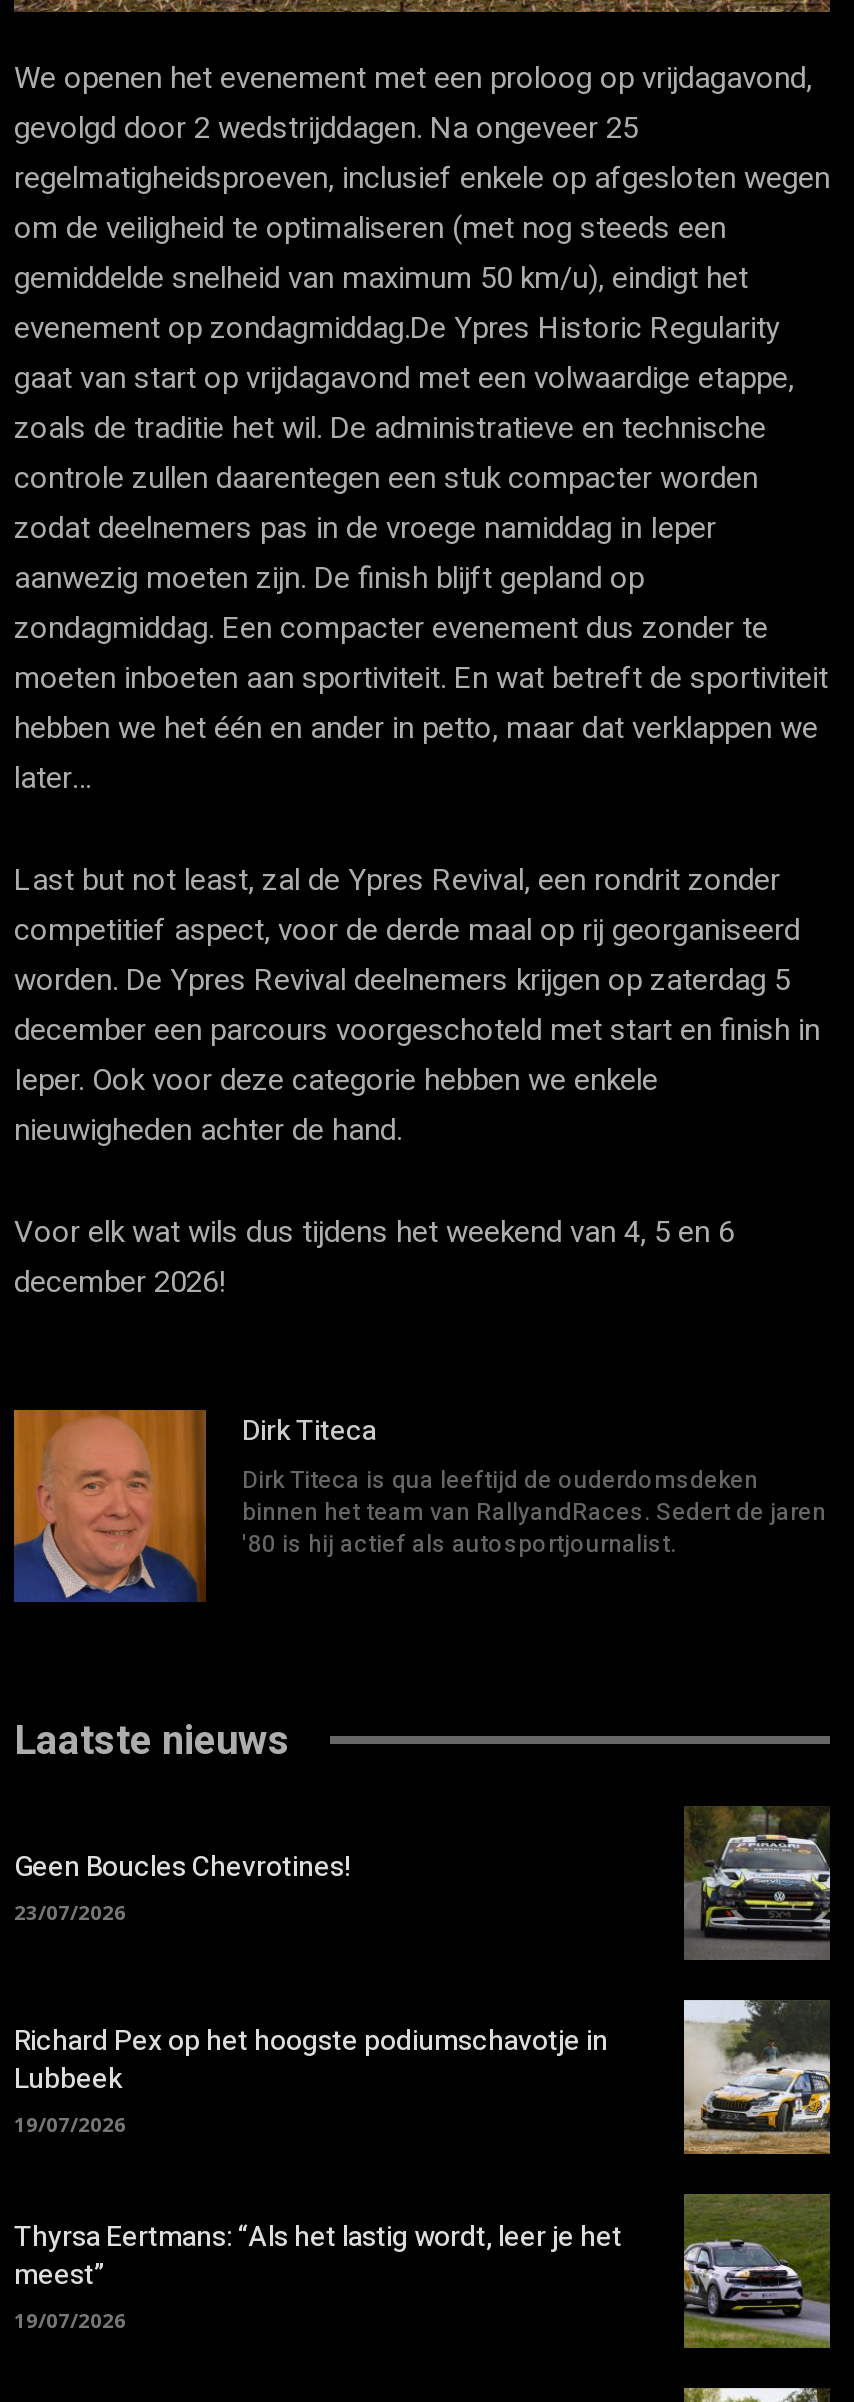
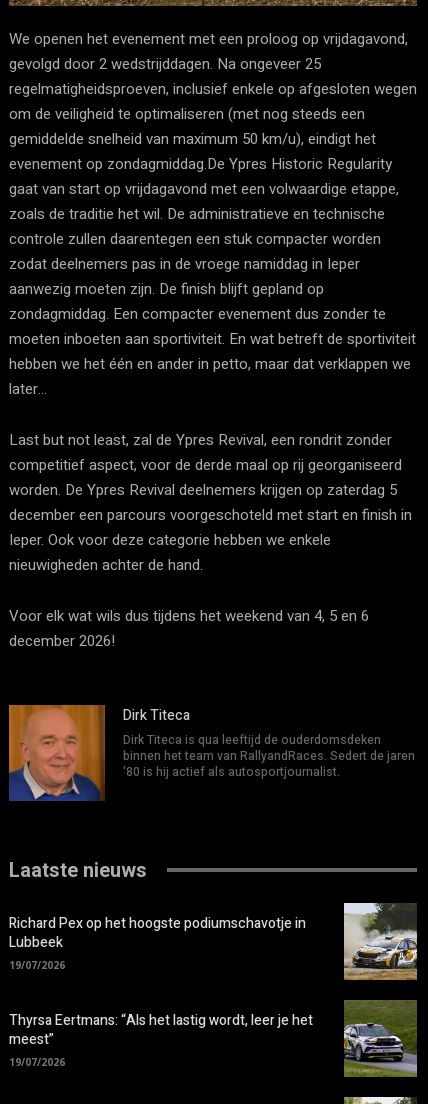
- [image]

- Geen Boucles Chevrotines!
- 23/07/2026
